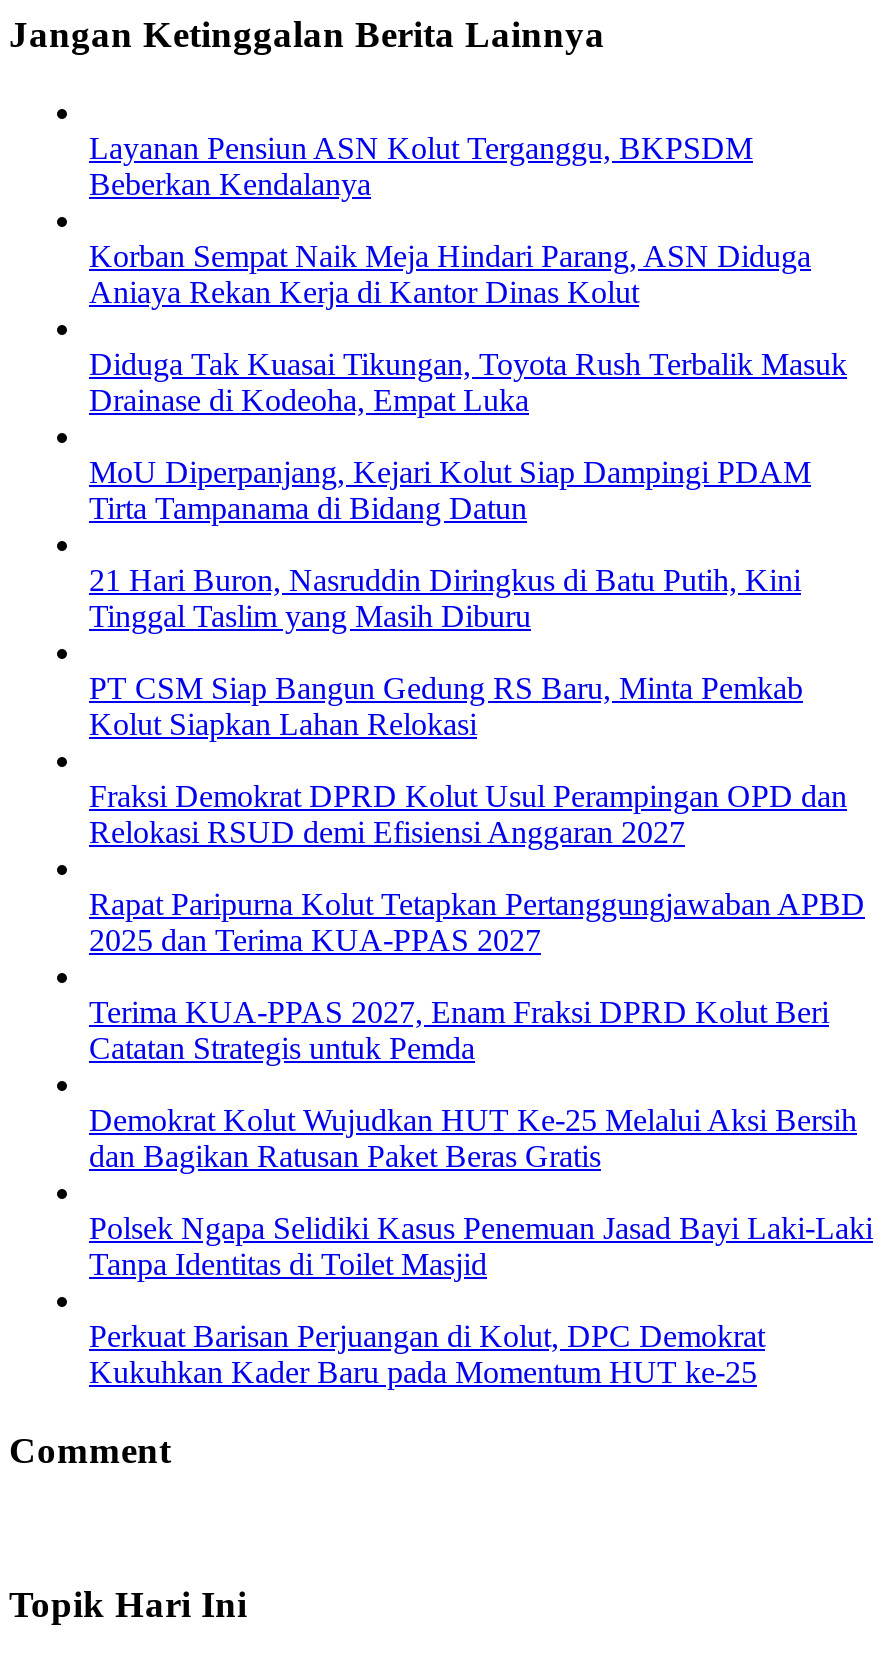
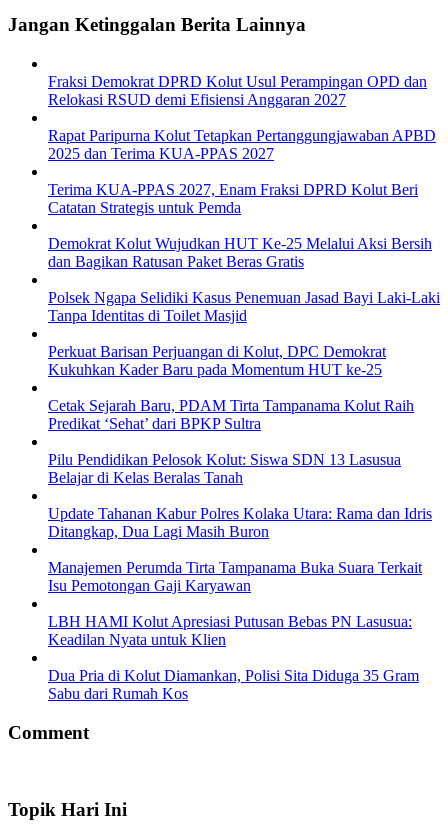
- Layanan Pensiun ASN Kolut Terganggu, BKPSDM
- Beberkan Kendalanya
- Korban Sempat Naik Meja Hindari Parang, ASN Diduga
- Aniaya Rekan Kerja di Kantor Dinas Kolut
- Diduga Tak Kuasai Tikungan, Toyota Rush Terbalik Masuk
- Drainase di Kodeoha, Empat Luka
- MoU Diperpanjang, Kejari Kolut Siap Dampingi PDAM
- Tirta Tampanama di Bidang Datun
- 21 Hari Buron, Nasruddin Diringkus di Batu Putih, Kini
- Tinggal Taslim yang Masih Diburu
- PT CSM Siap Bangun Gedung RS Baru, Minta Pemkab
- Kolut Siapkan Lahan Relokasi

moved up: Fraksi Demokrat DPRD Kolut Usul Perampingan OPD dan | Relokasi RSUD demi Efisiensi Anggaran 2027 | Rapat Paripurna Kolut Tetapkan Pertanggungjawaban APBD | ... | Perkuat Barisan Perjuangan di Kolut, DPC Demokrat | Kukuhkan Kader Baru pada Momentum HUT ke-25

+ Cetak Sejarah Baru, PDAM Tirta Tampanama Kolut Raih
+ Predikat ‘Sehat’ dari BPKP Sultra
+ Pilu Pendidikan Pelosok Kolut: Siswa SDN 13 Lasusua
+ Belajar di Kelas Beralas Tanah
+ Update Tahanan Kabur Polres Kolaka Utara: Rama dan Idris
+ Ditangkap, Dua Lagi Masih Buron
+ Manajemen Perumda Tirta Tampanama Buka Suara Terkait
+ Isu Pemotongan Gaji Karyawan
+ LBH HAMI Kolut Apresiasi Putusan Bebas PN Lasusua:
+ Keadilan Nyata untuk Klien
+ Dua Pria di Kolut Diamankan, Polisi Sita Diduga 35 Gram
+ Sabu dari Rumah Kos
